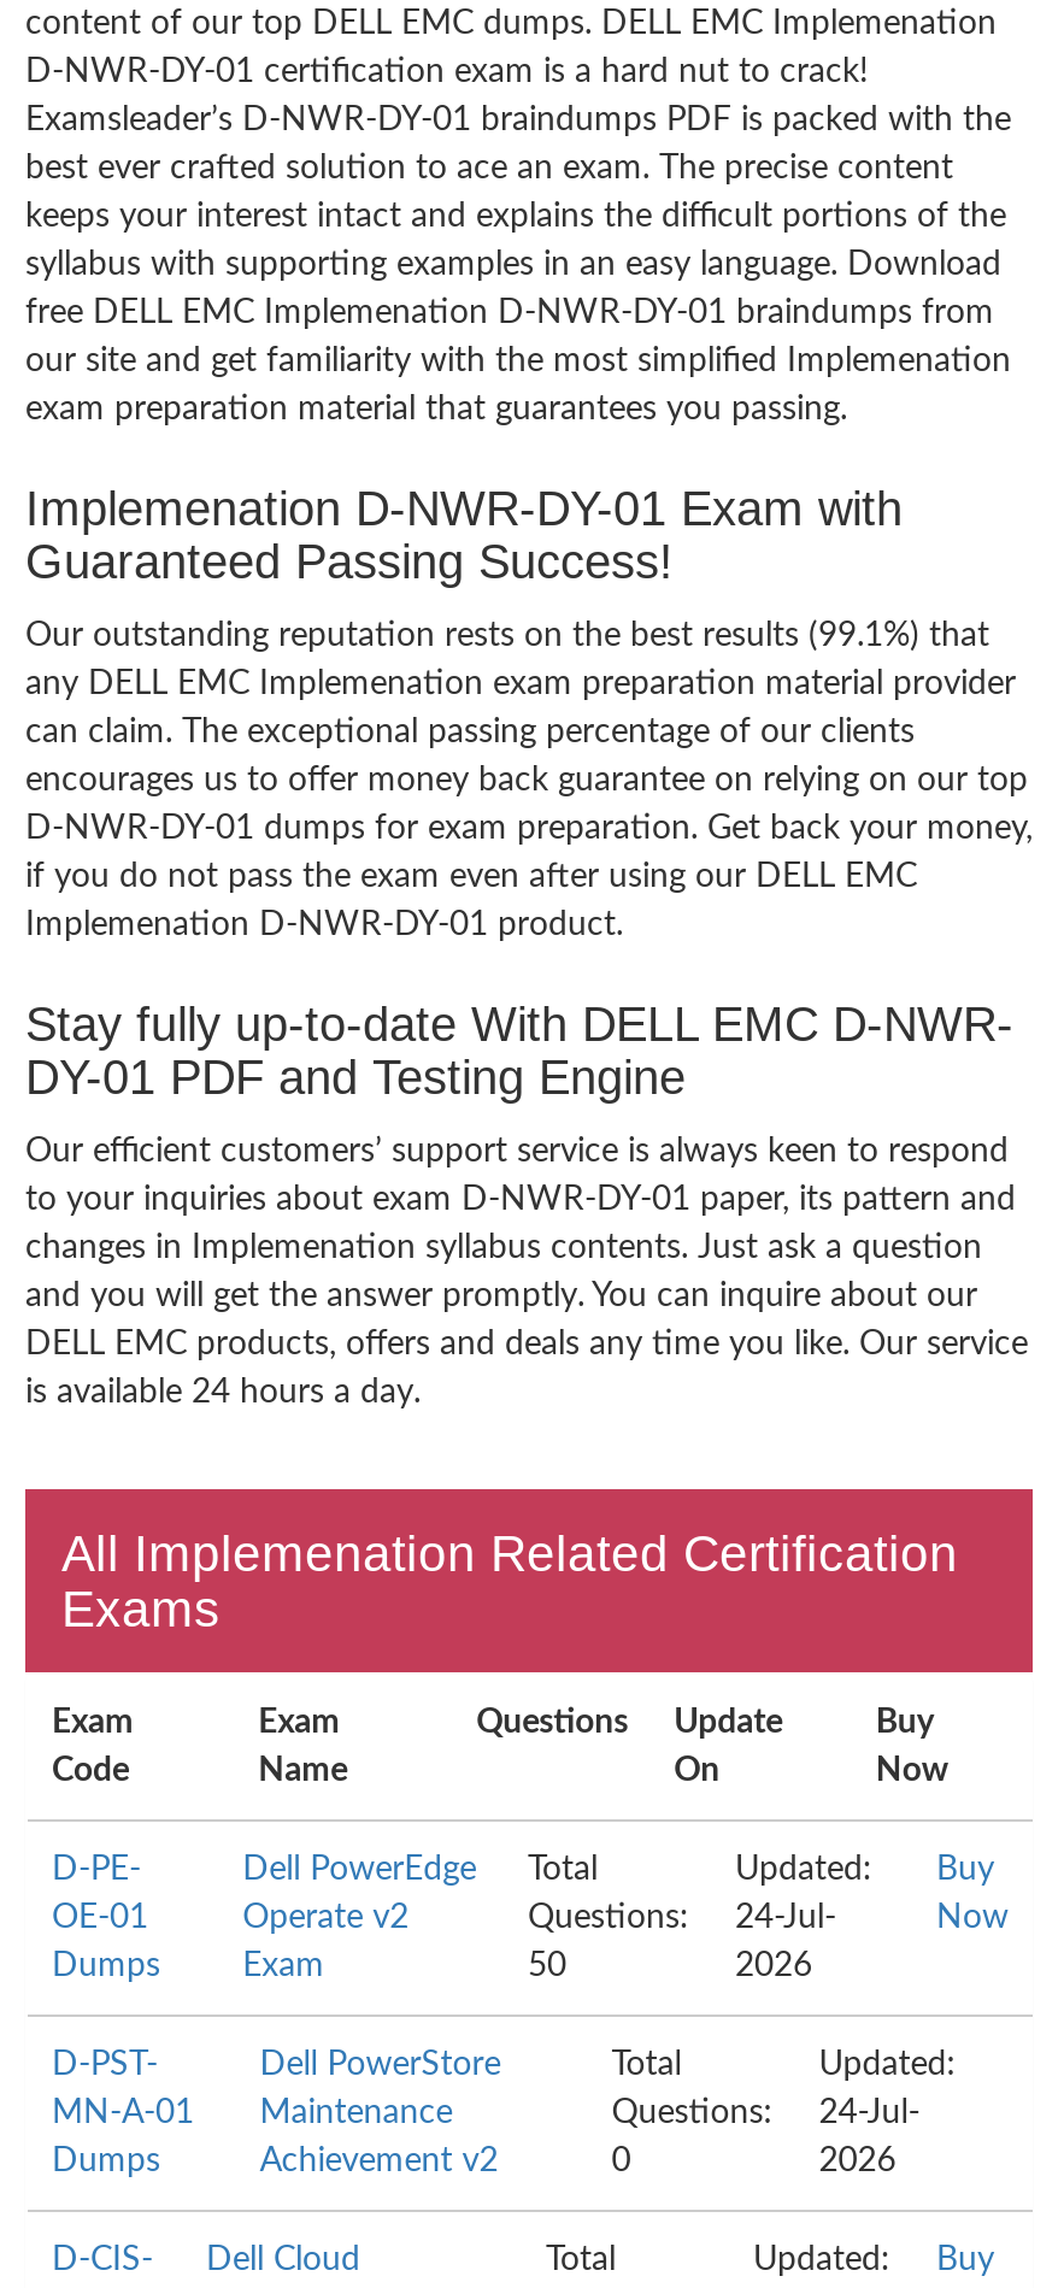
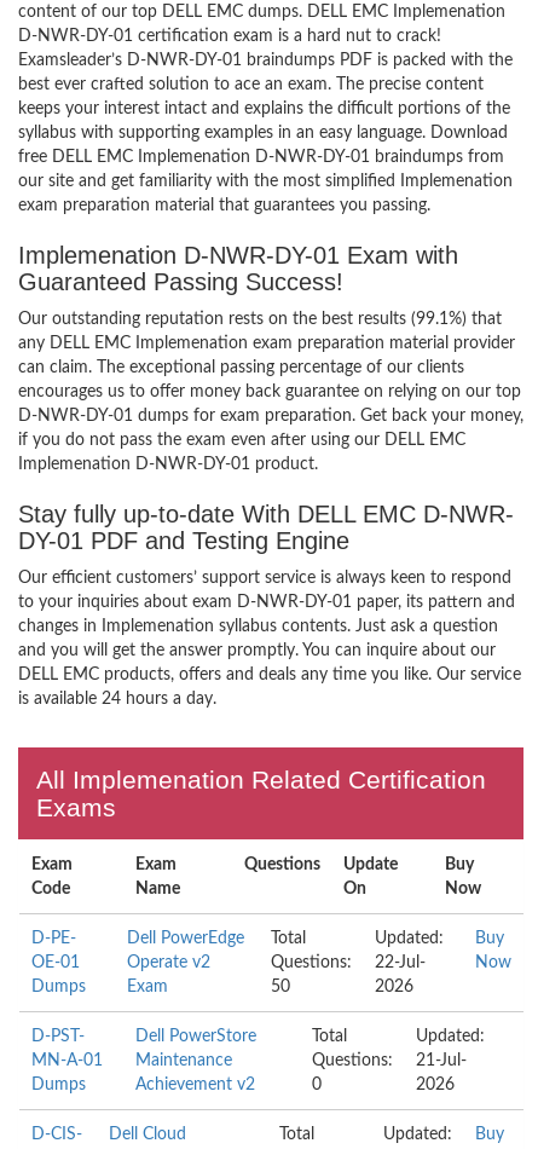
- Questions: 24-Jul-
+ Questions: 22-Jul-

- Questions: 24-Jul-
+ Questions: 21-Jul-
